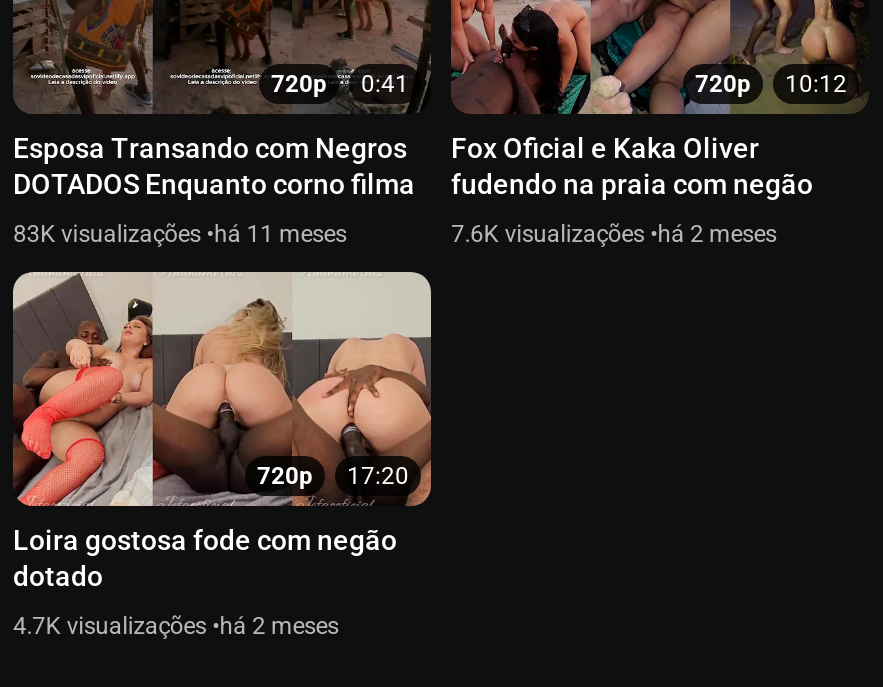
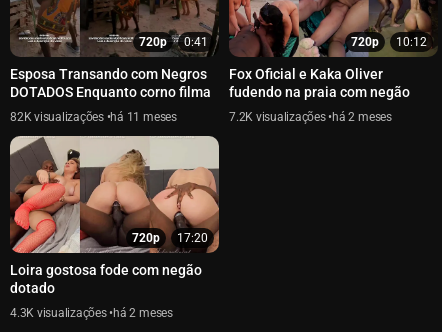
- 83K
+ 82K

- 7.6K
+ 7.2K

- 4.7K
+ 4.3K
